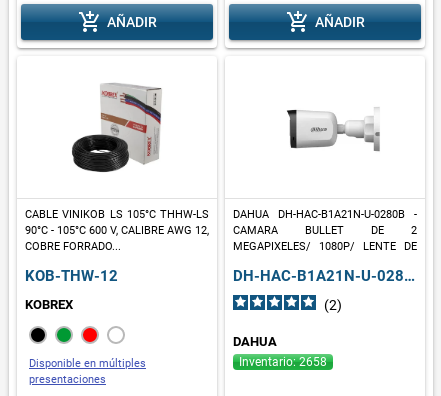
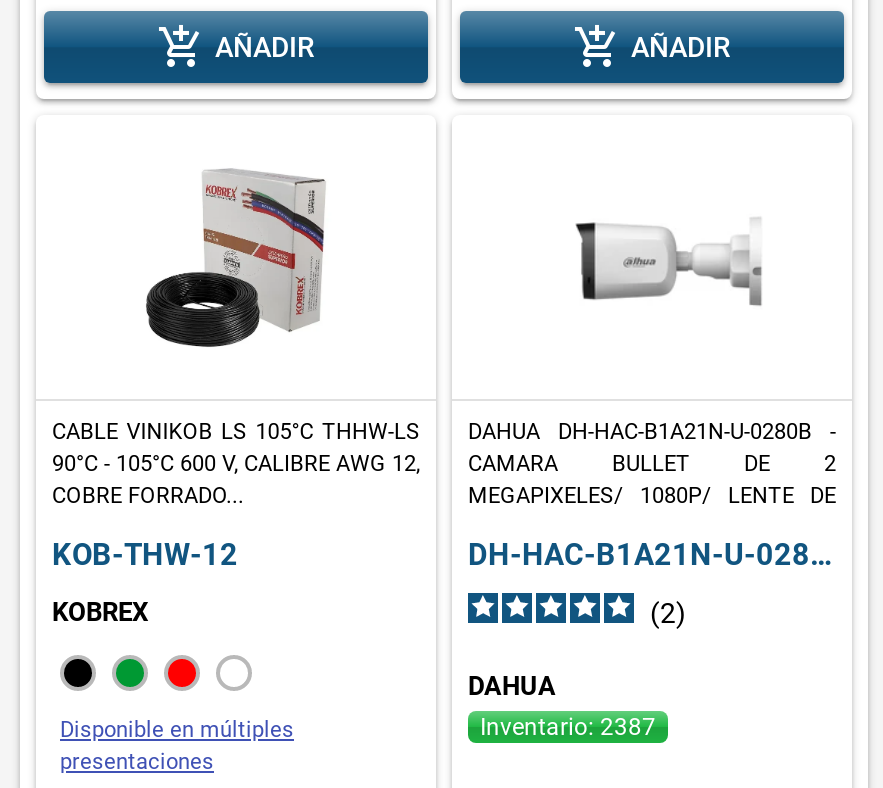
- Inventario: 2658
+ Inventario: 2387
